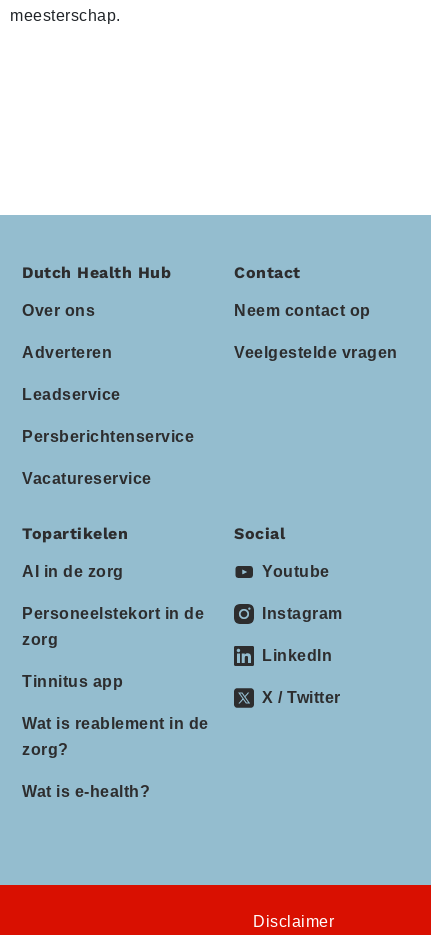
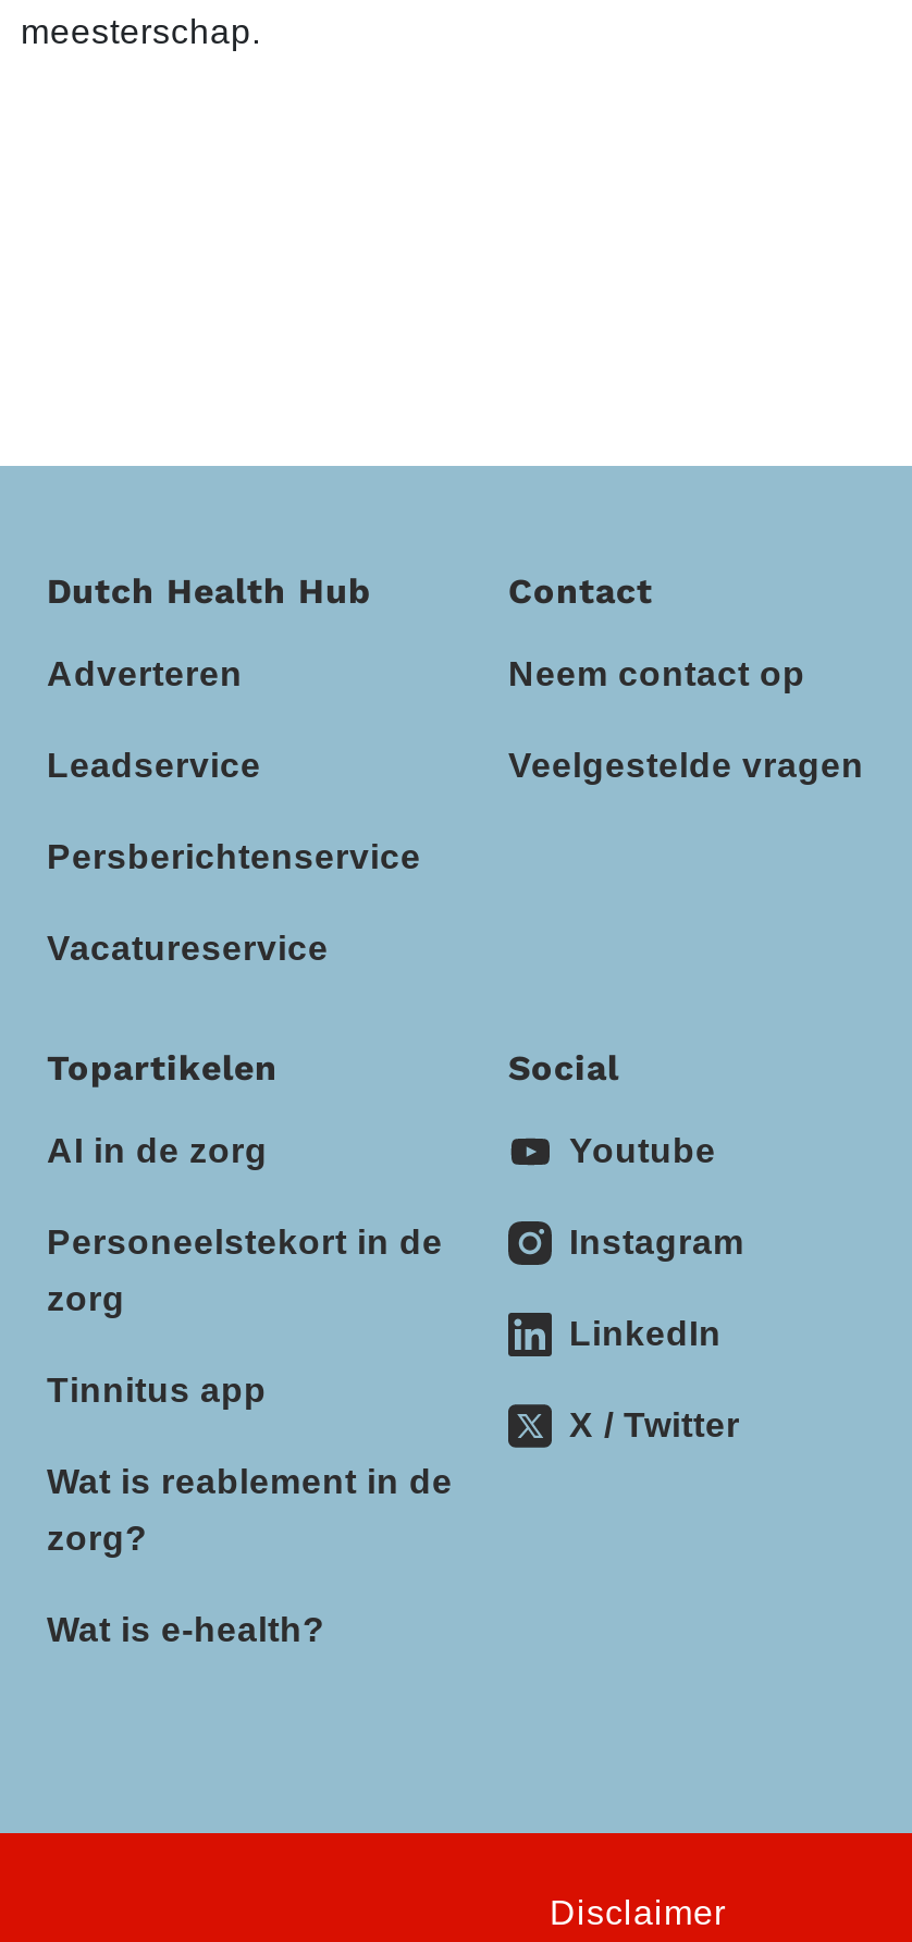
- Over ons
